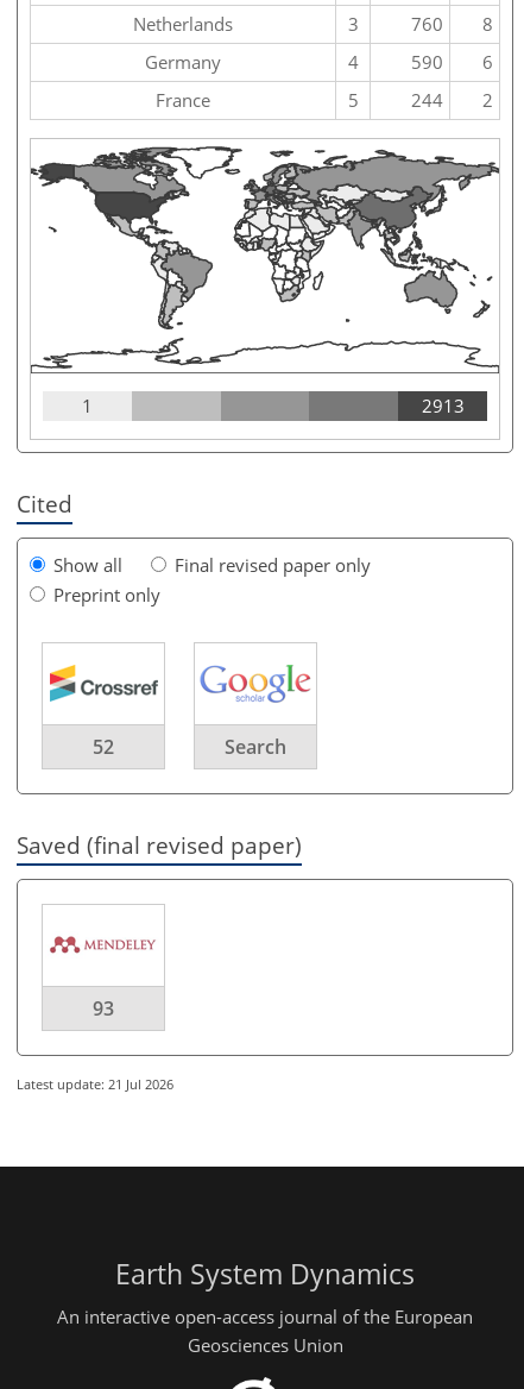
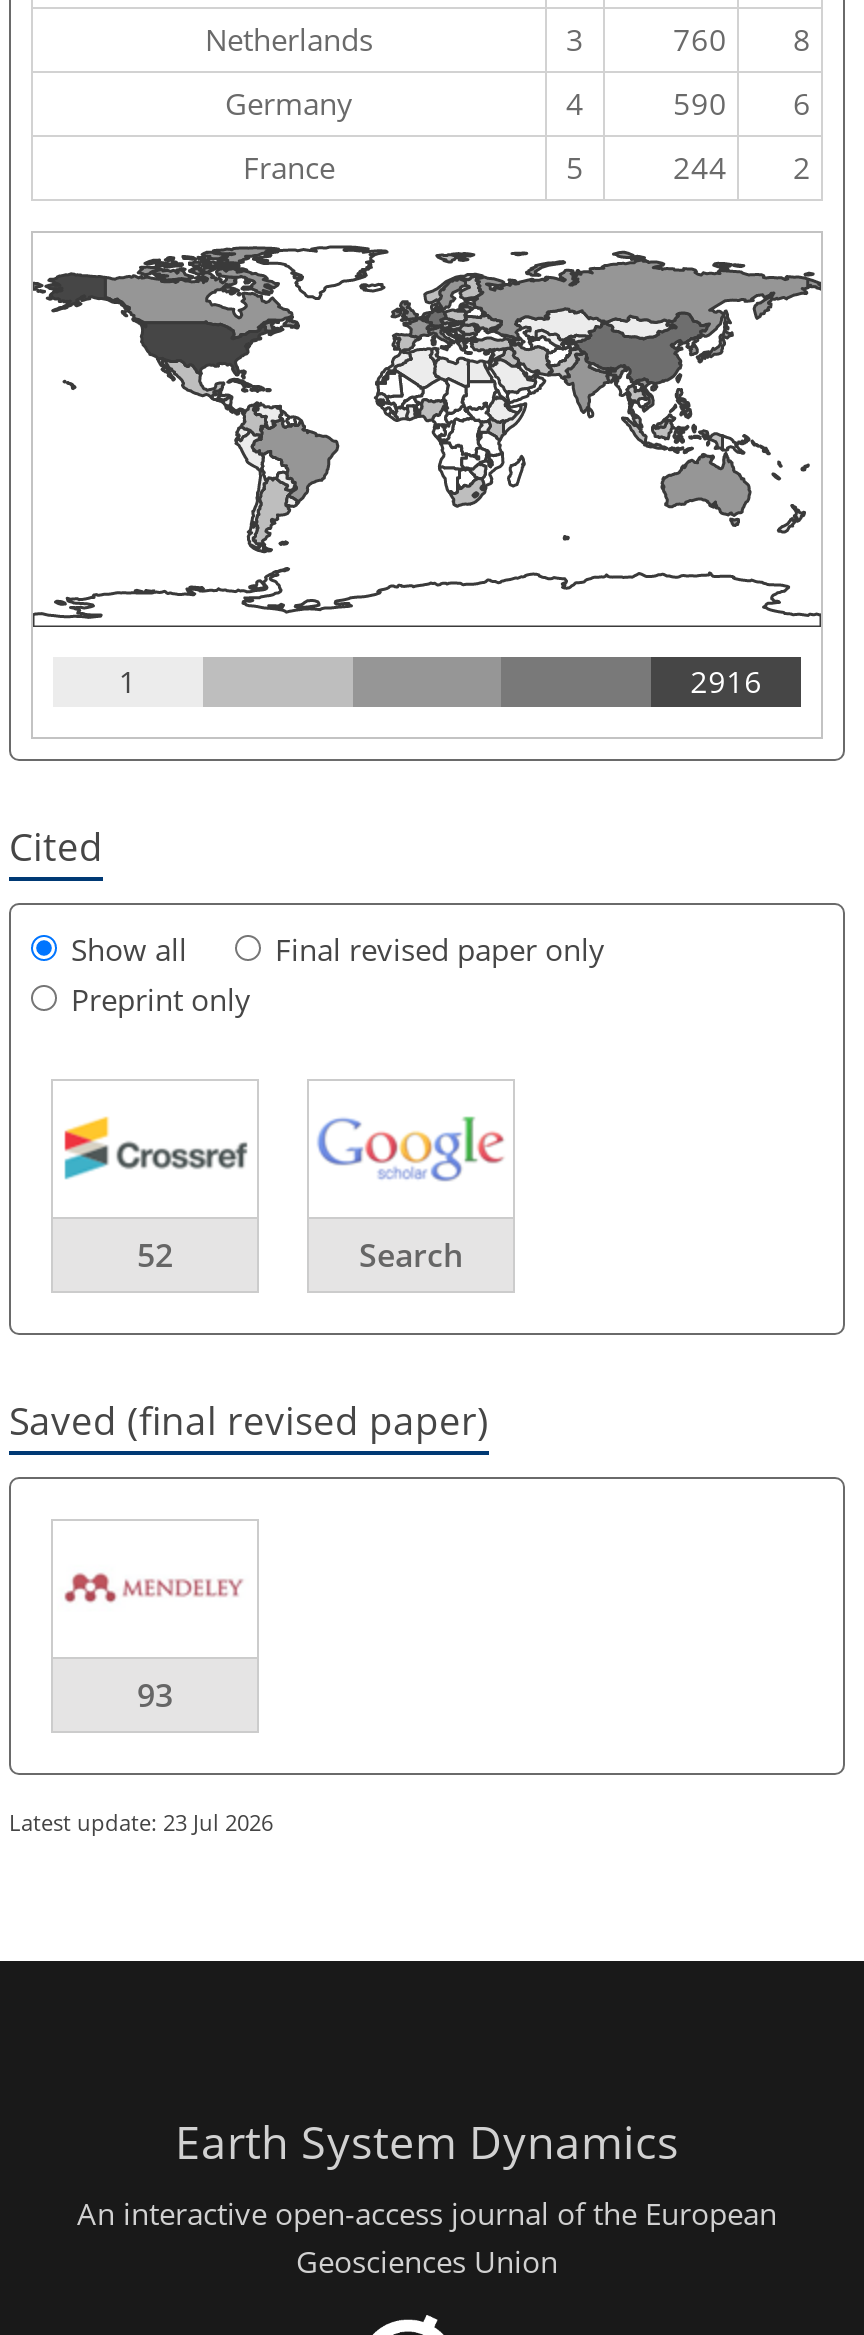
- 2913
+ 2916

- Latest update: 21 Jul 2026
+ Latest update: 23 Jul 2026
